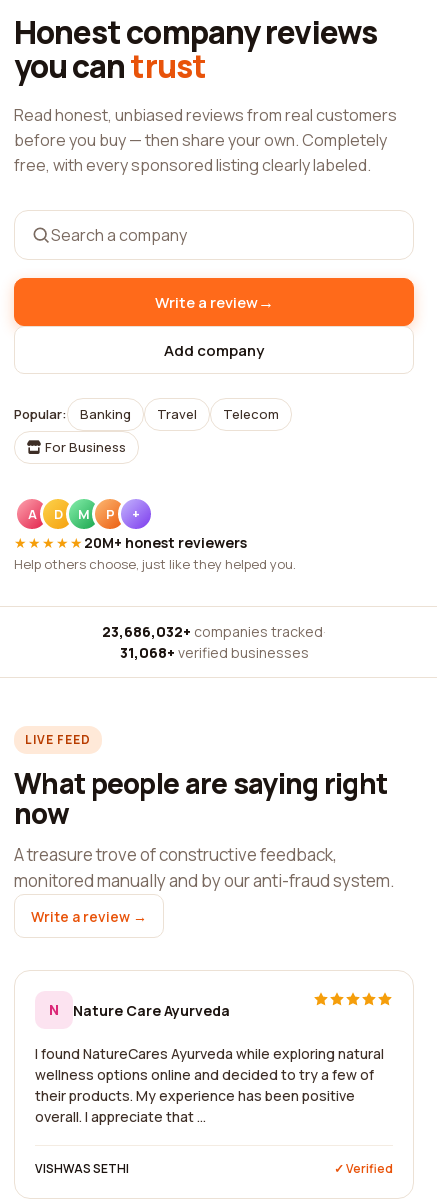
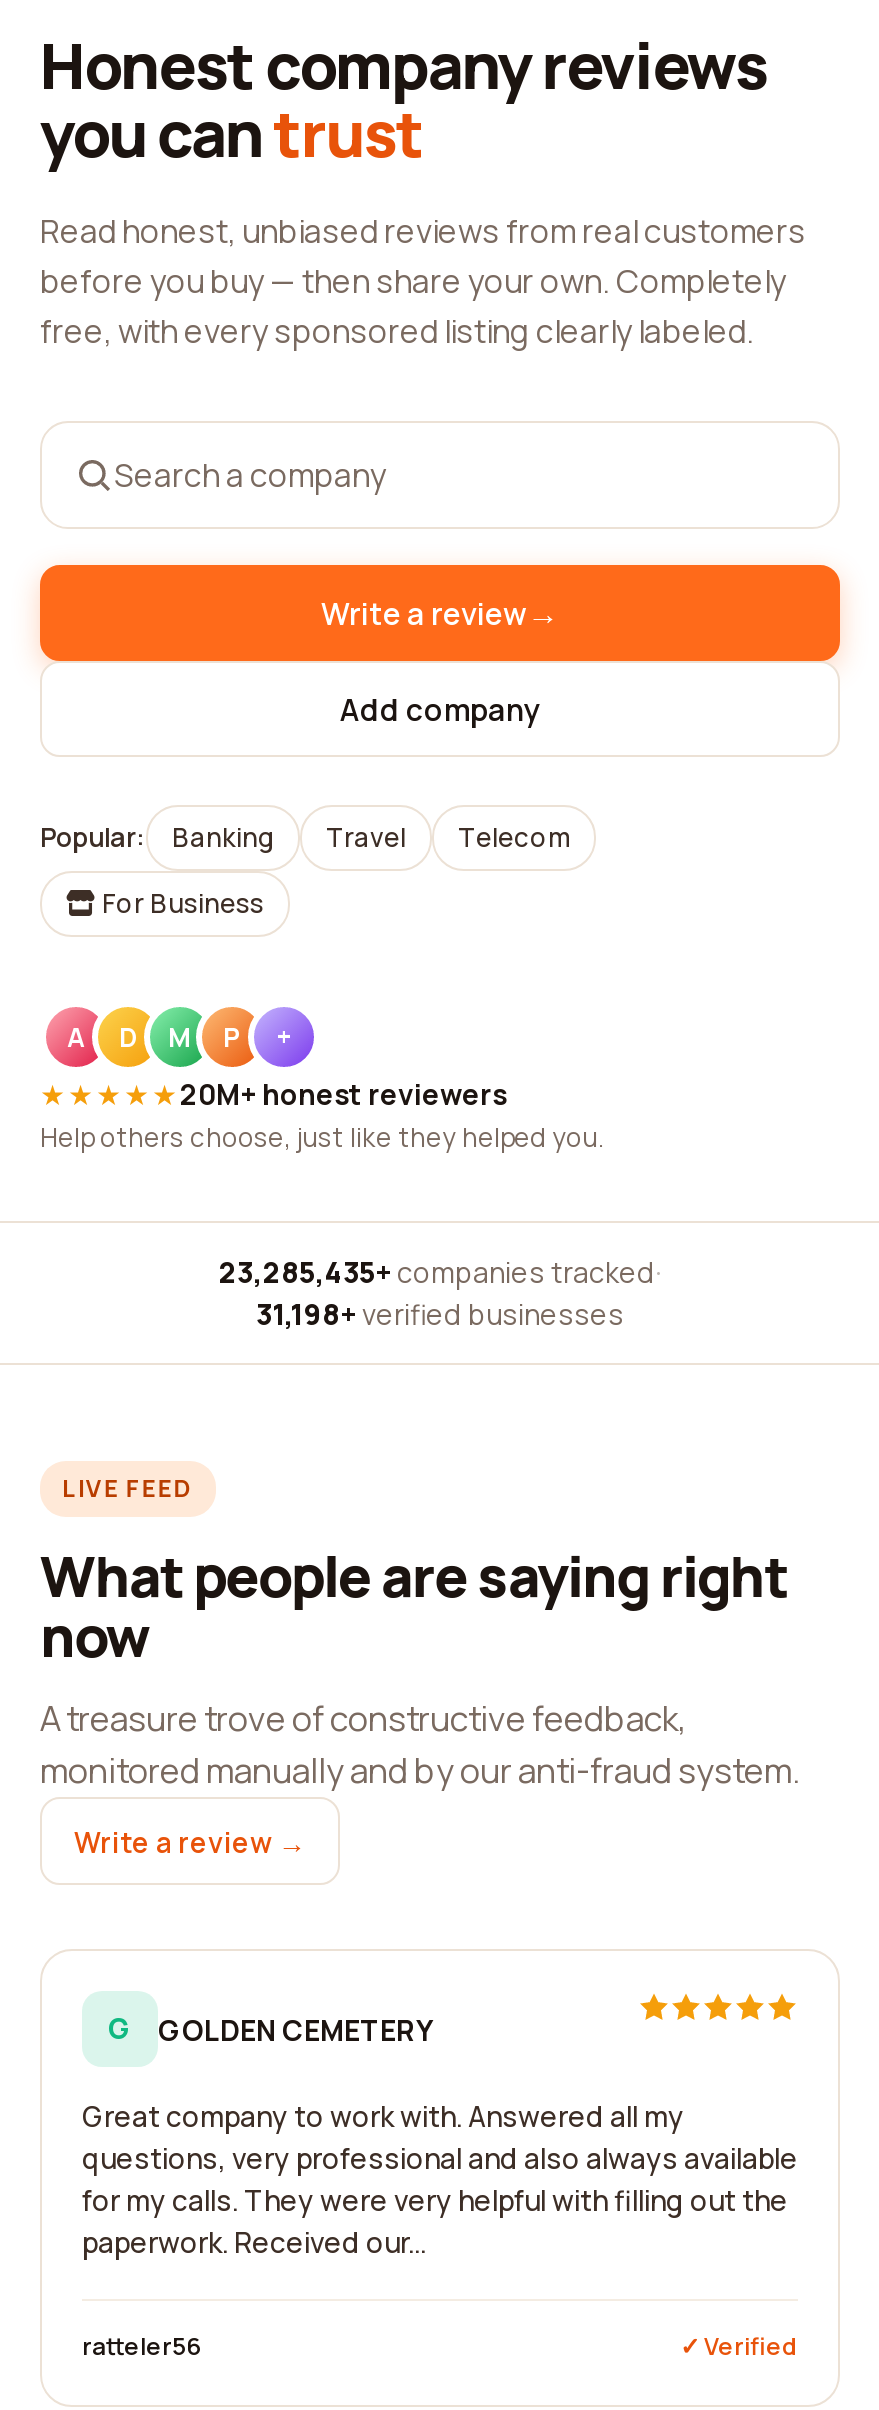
- 23,686,032+ companies tracked ·
+ 23,285,435+ companies tracked ·

- 31,068+ verified businesses
+ 31,198+ verified businesses

- N
- Nature Care Ayurveda
+ G
+ GOLDEN CEMETERY

- I found NatureCares Ayurveda while exploring natural
- wellness options online and decided to try a few of
- their products. My experience has been positive
- overall. I appreciate that ...
+ Great company to work with. Answered all my
+ questions, very professional and also always available
+ for my calls. They were very helpful with filling out the
+ paperwork. Received our...

- VISHWAS SETHI
+ ratteler56
